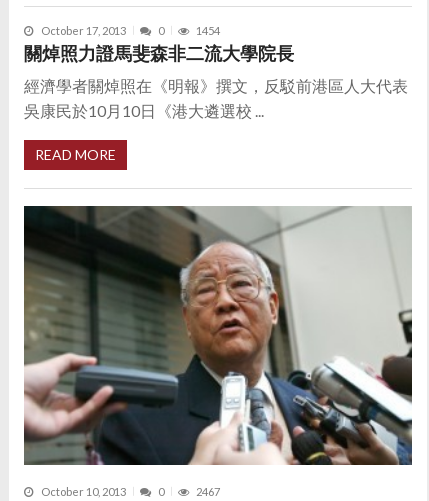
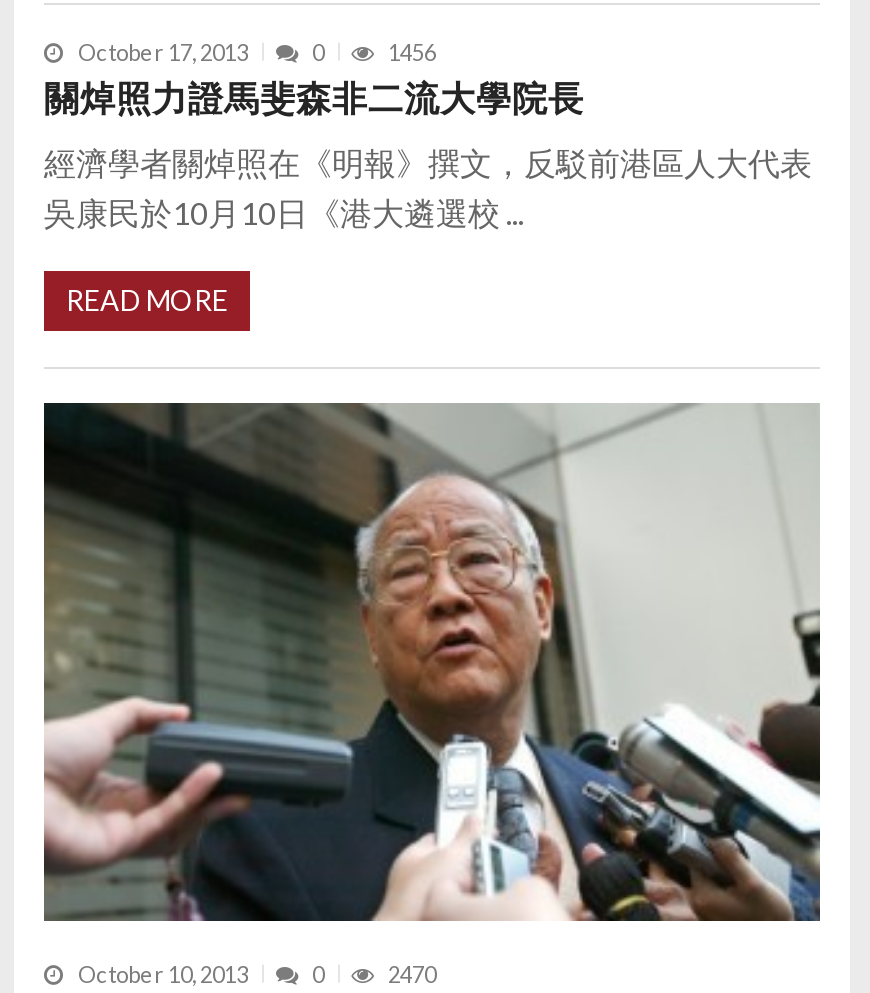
- 1454
+ 1456

- 2467
+ 2470
